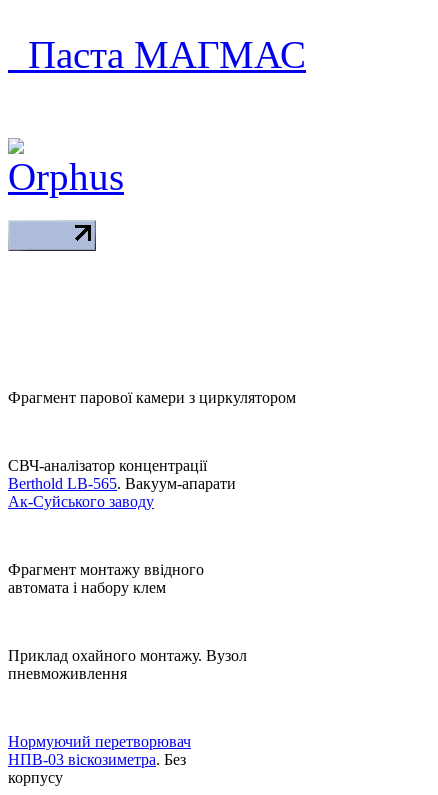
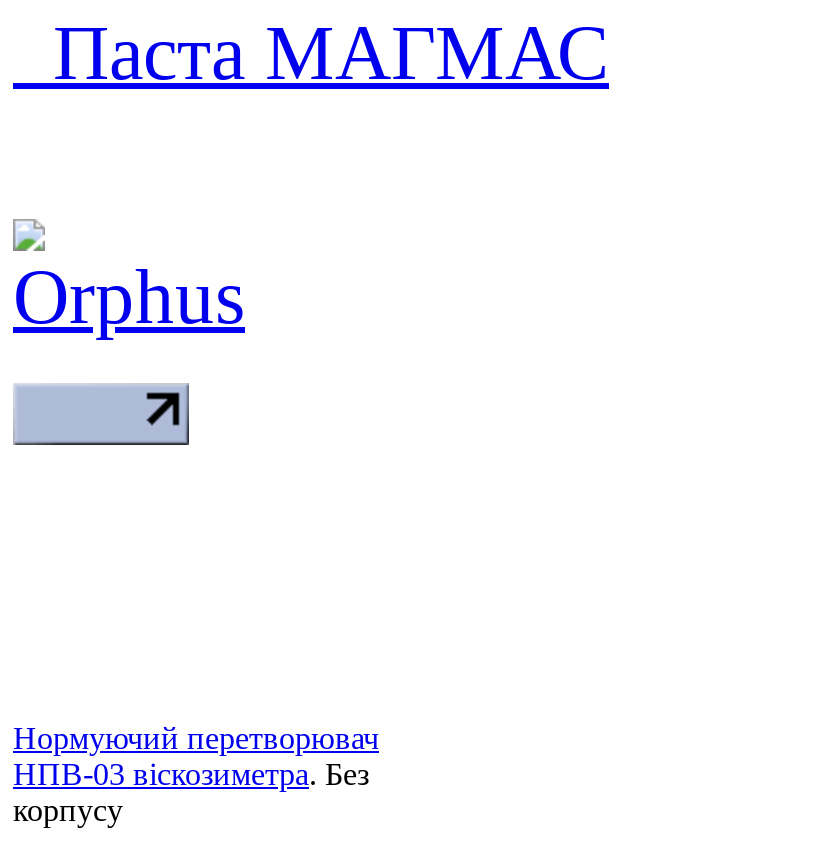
- Фрагмент парової камери з циркулятором

- СВЧ-аналізатор концентрації
- Berthold LB-565. Вакуум-апарати
- Ак-Суйського заводу

- Фрагмент монтажу ввідного
- автомата і набору клем

- Приклад охайного монтажу. Вузол
- пневможивлення
